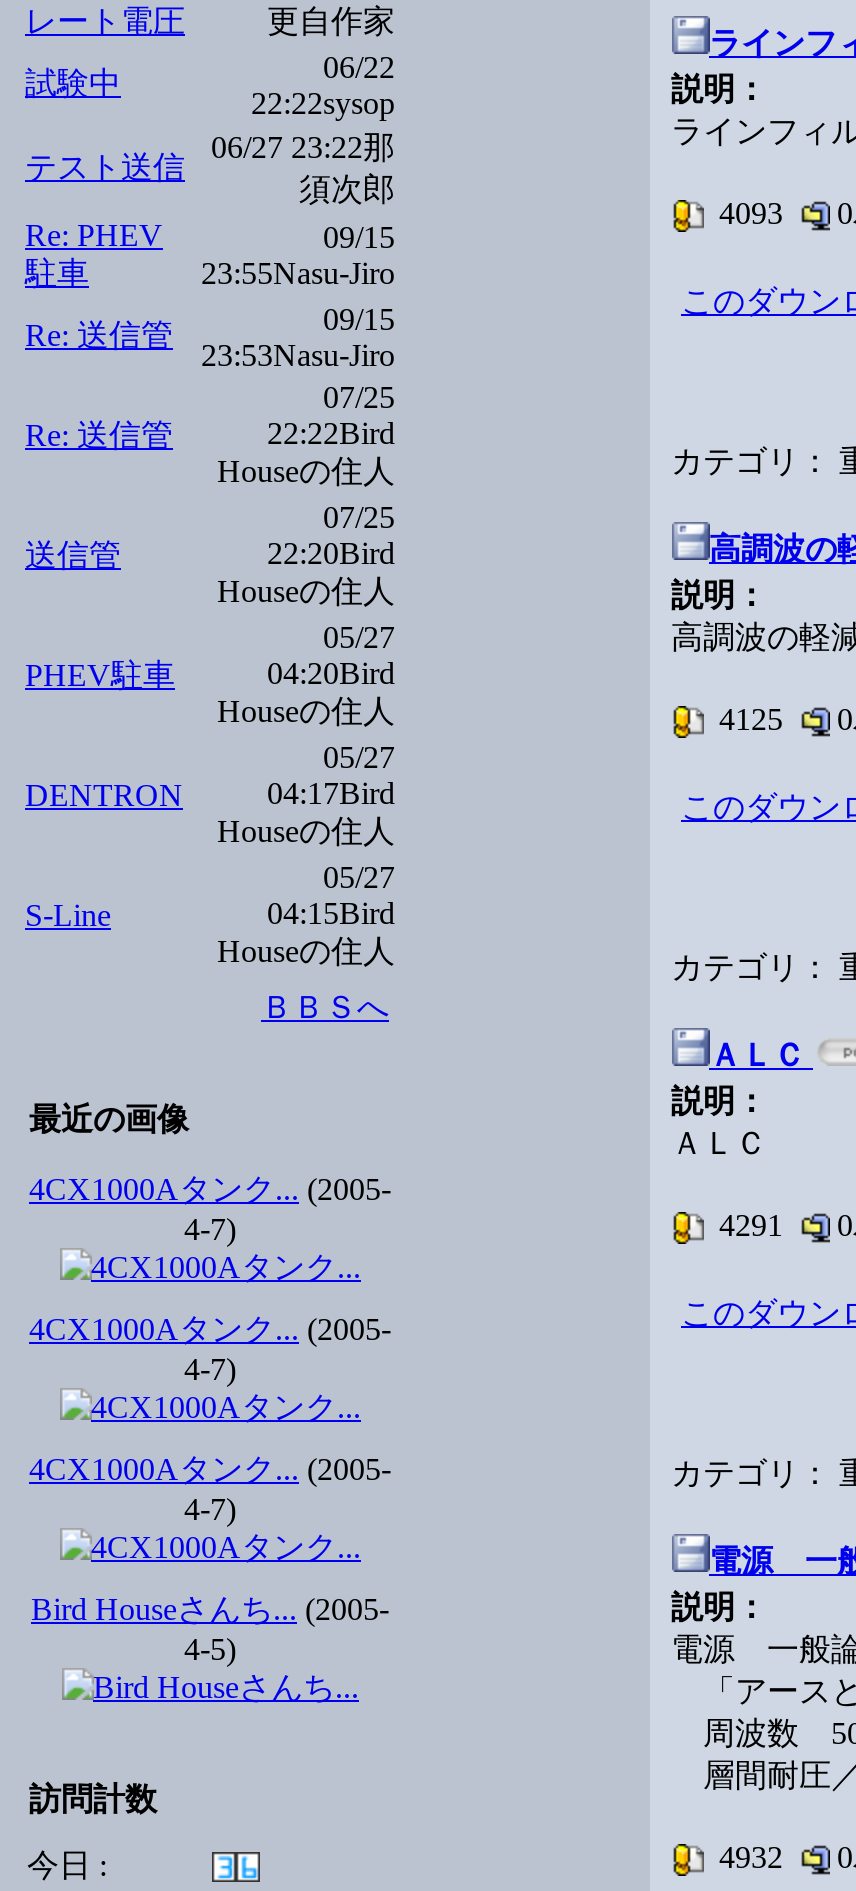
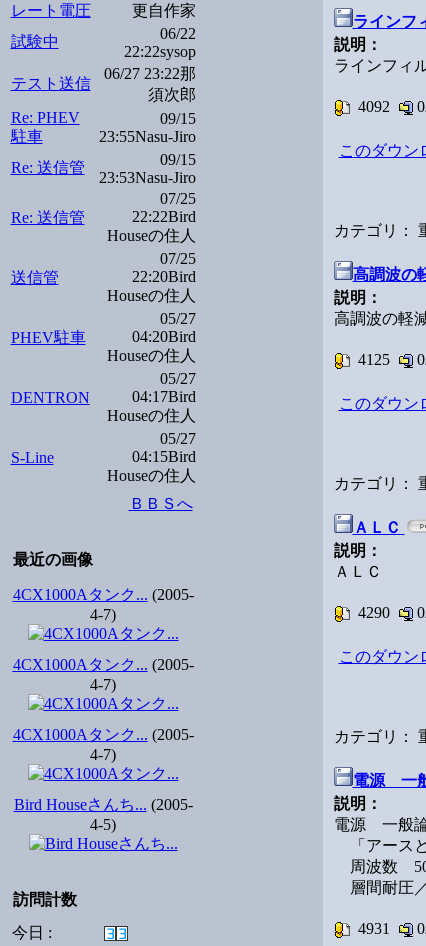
- 4093
+ 4092

- 4291
+ 4290

- 4932
+ 4931
